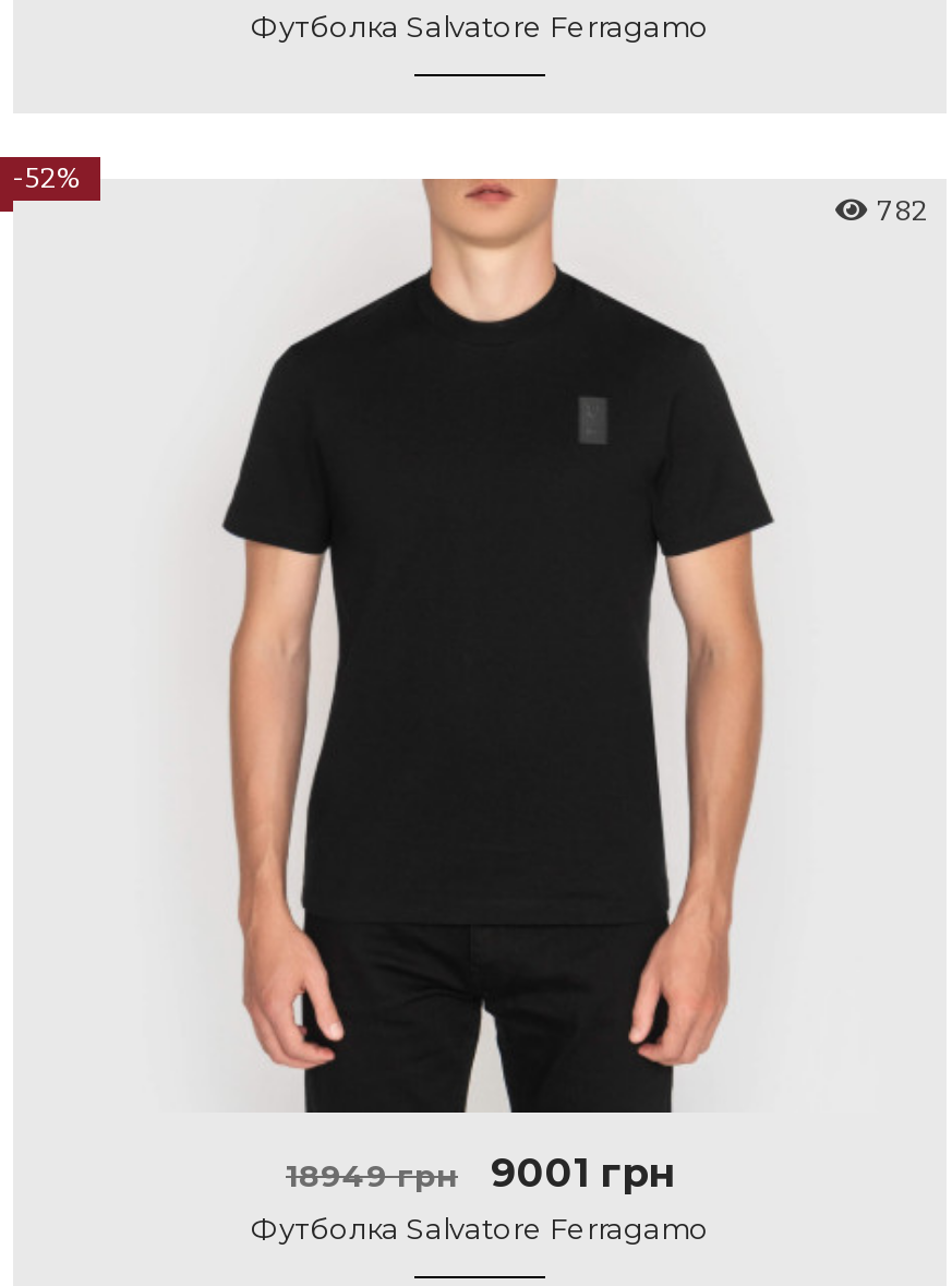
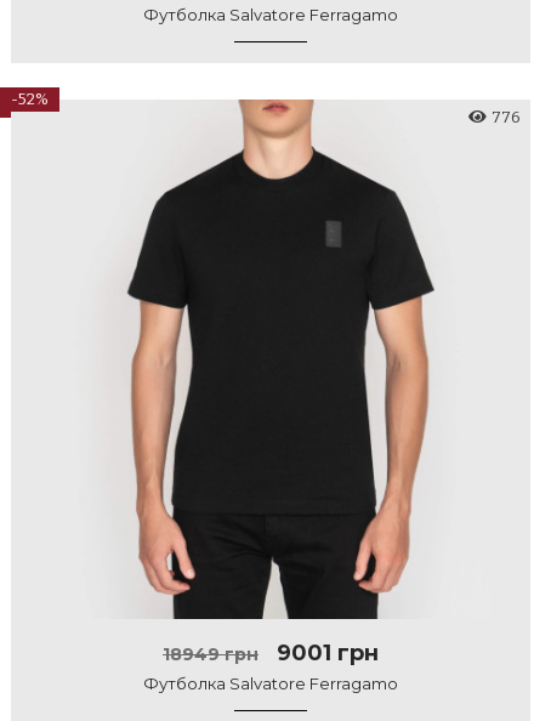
- 782
+ 776
